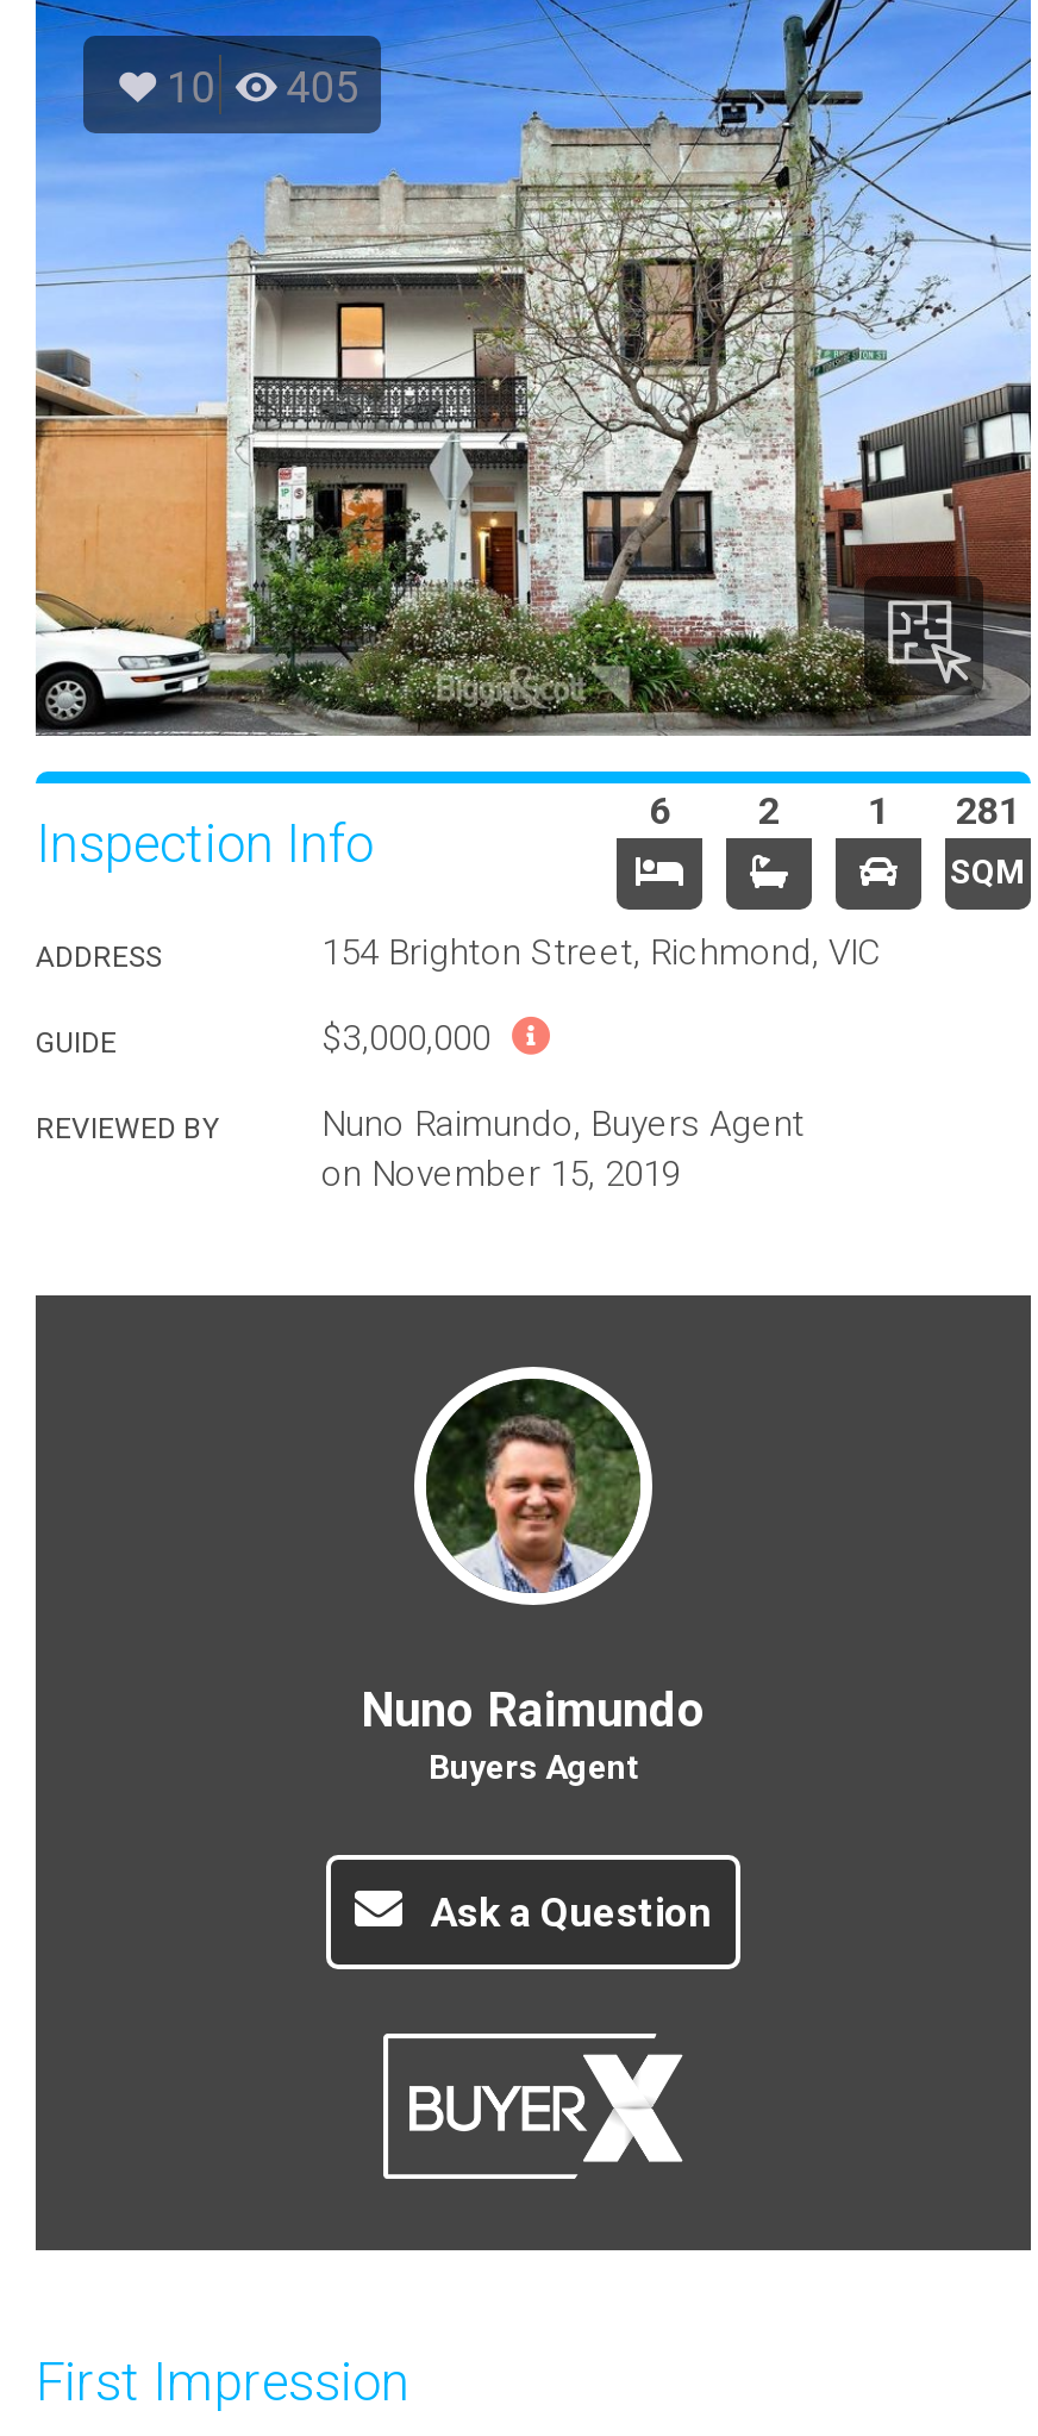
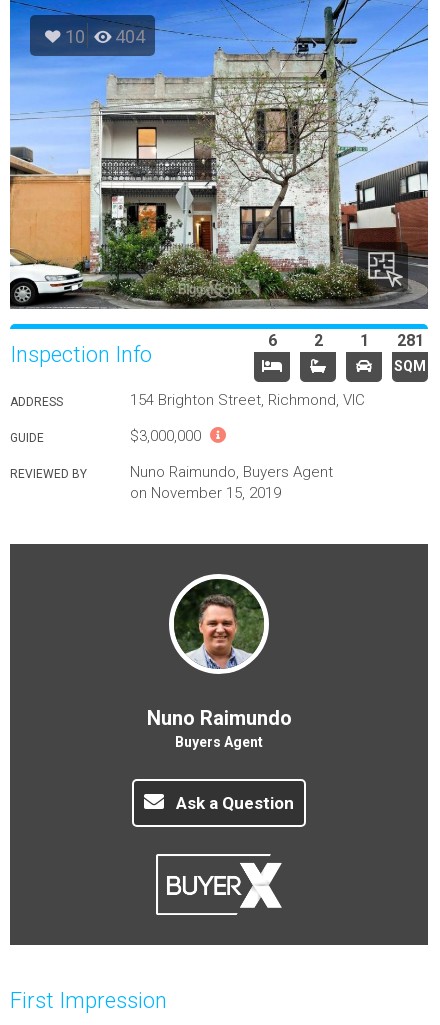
- 10 405
+ 10 404
